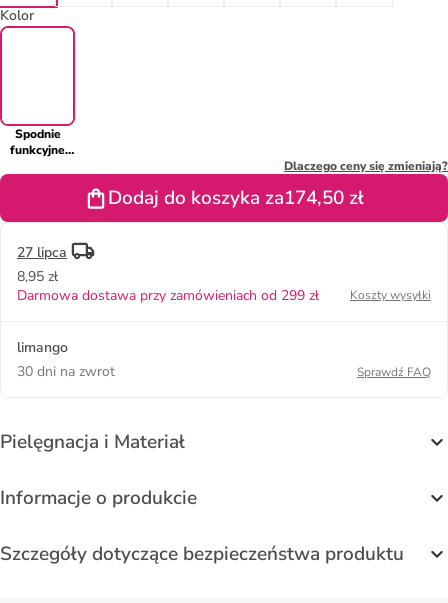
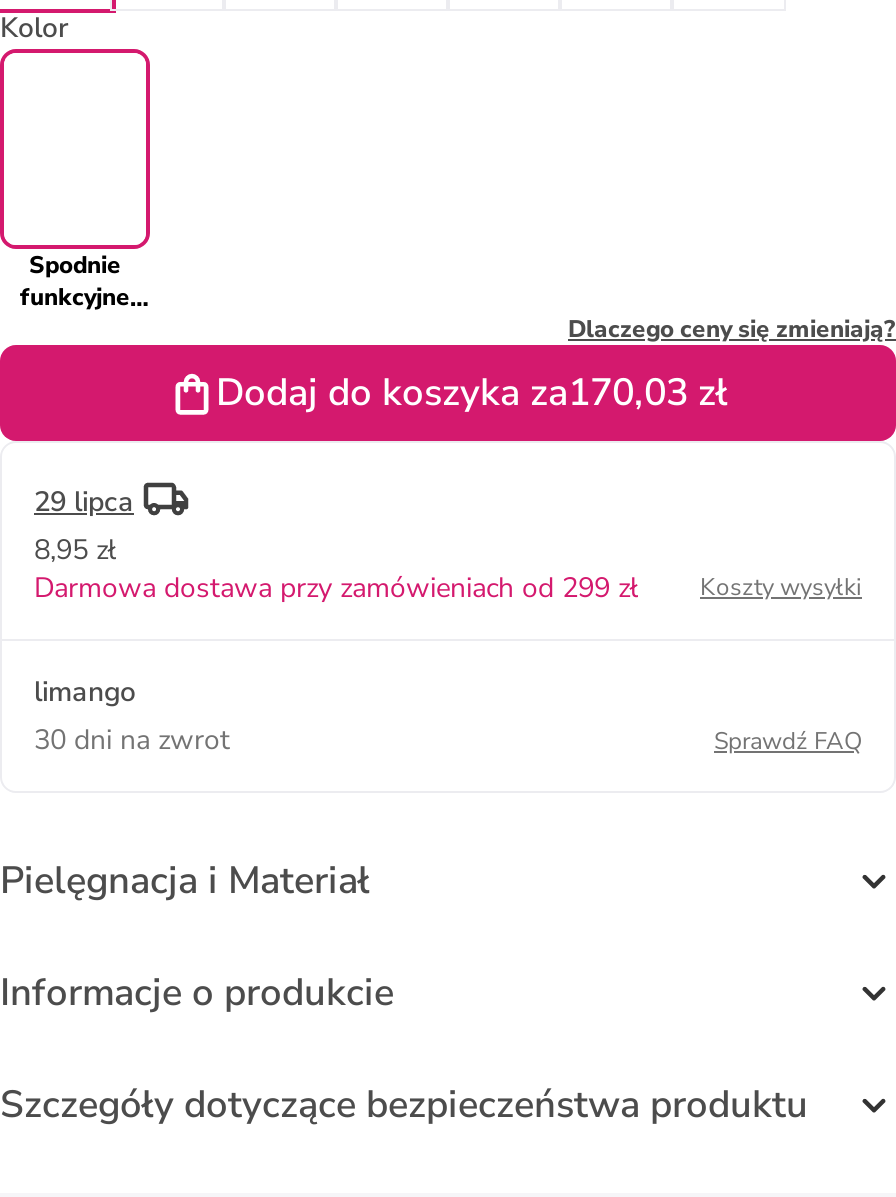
- Dodaj do koszyka za174,50 zł
+ Dodaj do koszyka za170,03 zł

- 27 lipca
+ 29 lipca
